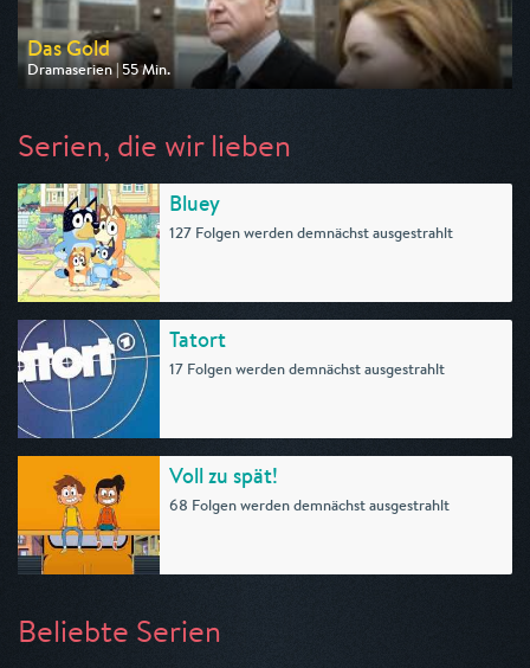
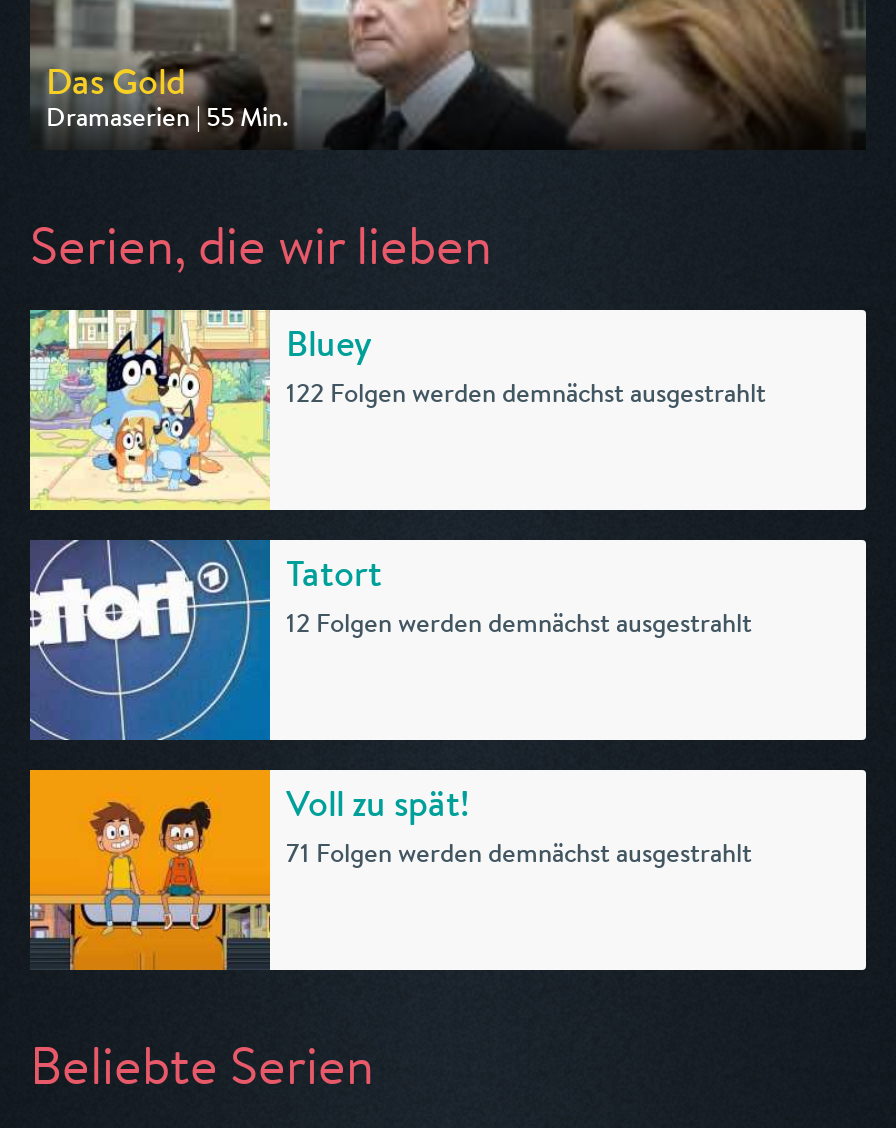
- 127 Folgen werden demnächst ausgestrahlt
+ 122 Folgen werden demnächst ausgestrahlt

- 17 Folgen werden demnächst ausgestrahlt
+ 12 Folgen werden demnächst ausgestrahlt

- 68 Folgen werden demnächst ausgestrahlt
+ 71 Folgen werden demnächst ausgestrahlt
